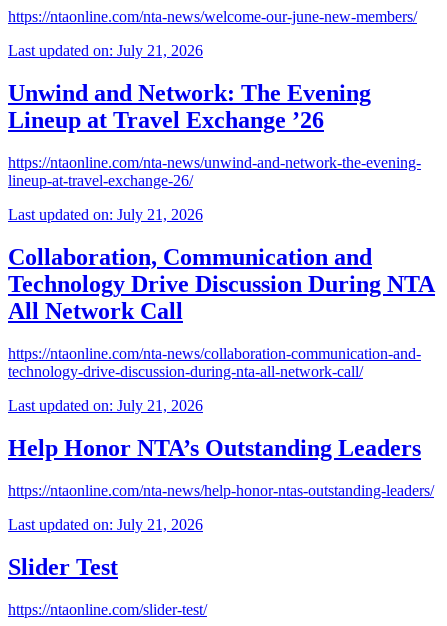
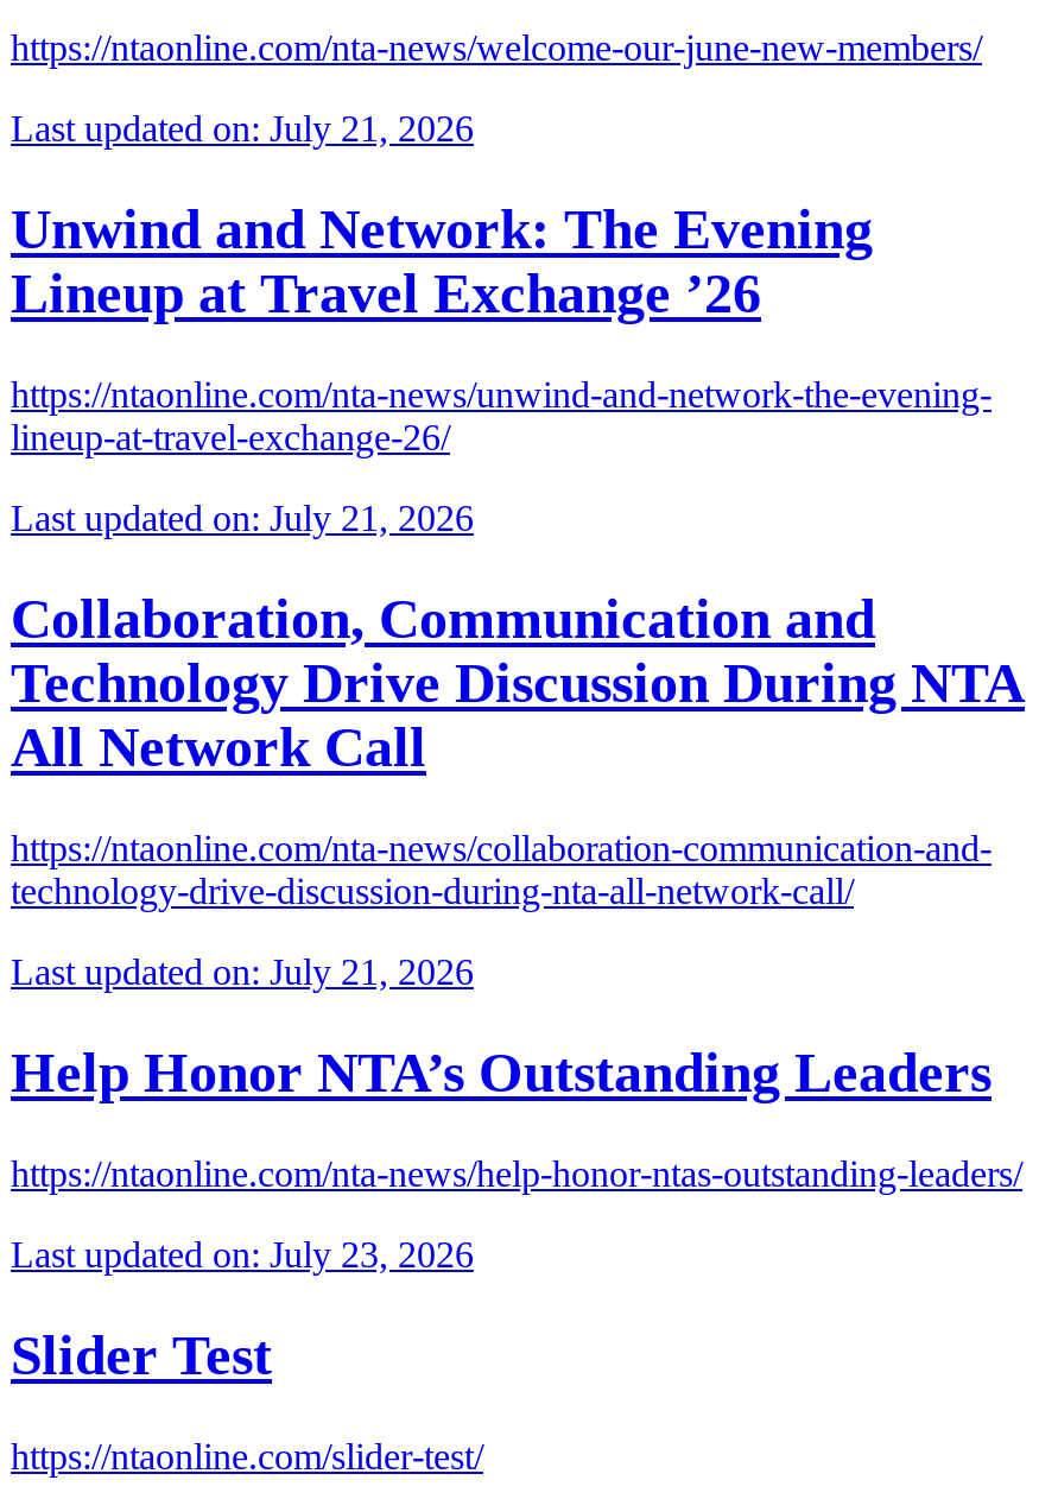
- Last updated on: July 21, 2026
+ Last updated on: July 23, 2026
